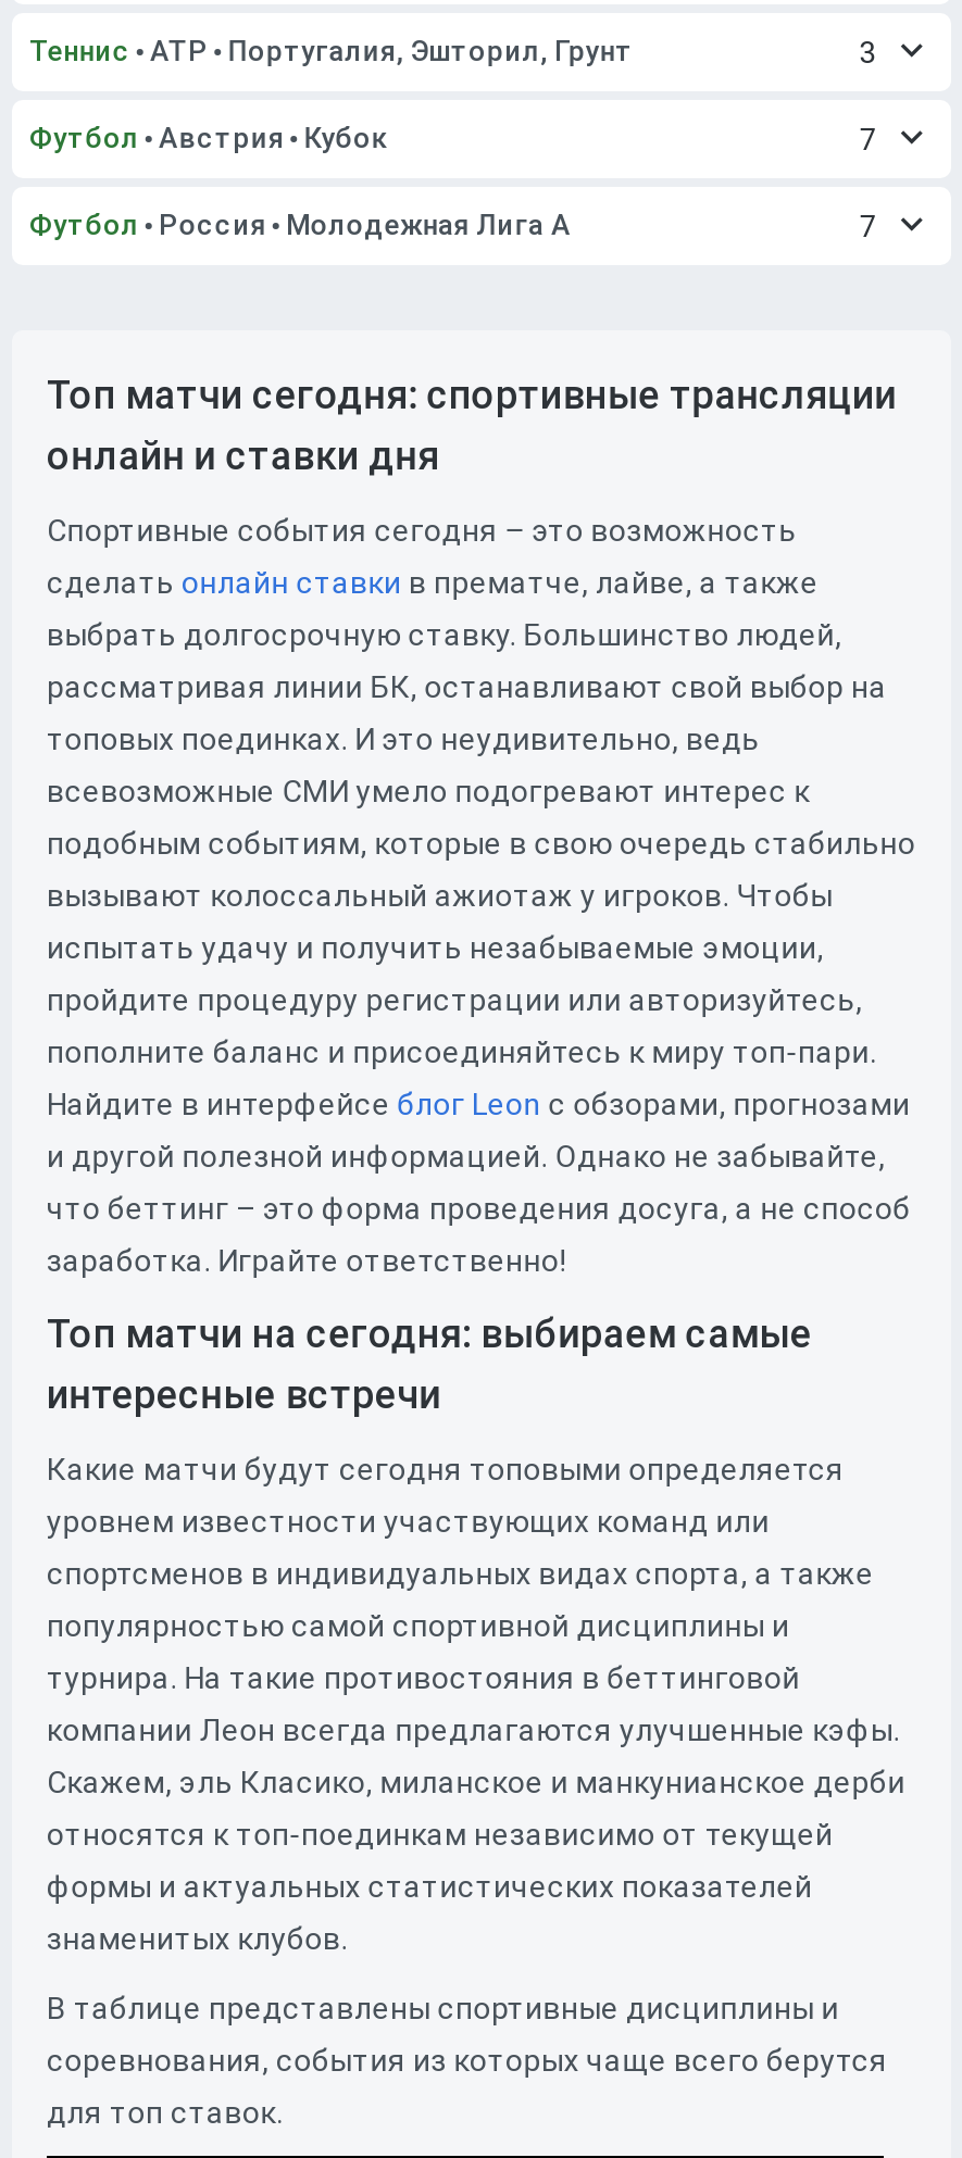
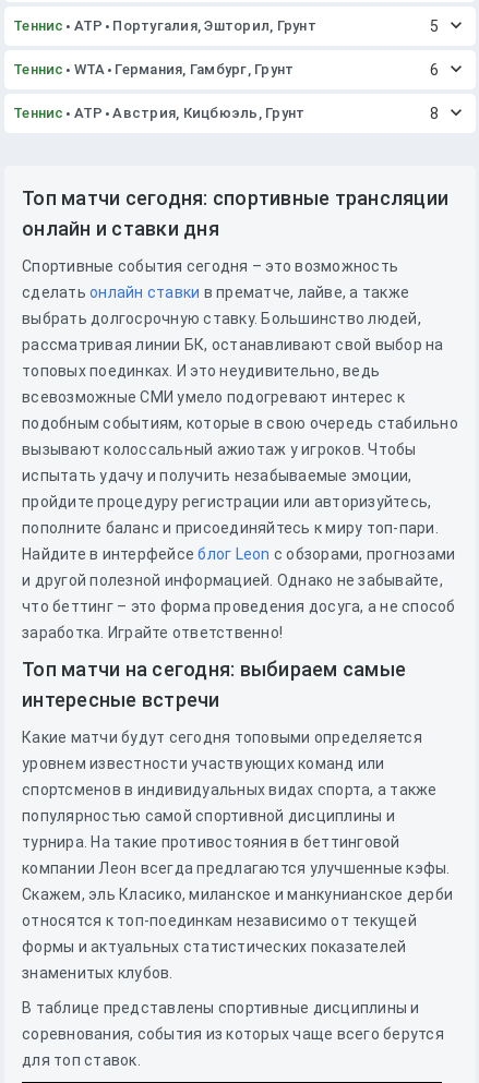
- 3
+ 5

- Футбол Австрия Кубок
- 7
+ Теннис WTA Германия, Гамбург, Грунт
+ 6

- Футбол Россия Молодежная Лига А
- 7
+ Теннис ATP Австрия, Кицбюэль, Грунт
+ 8
